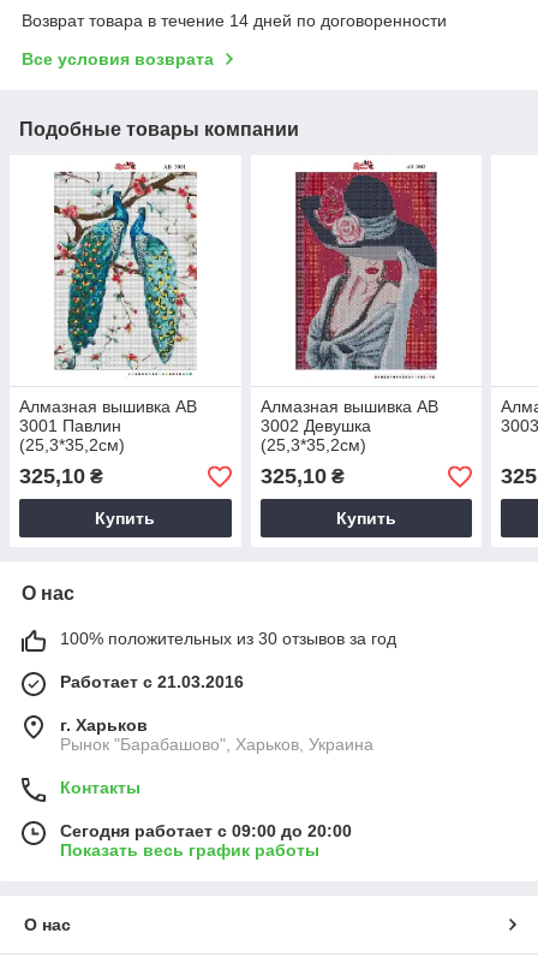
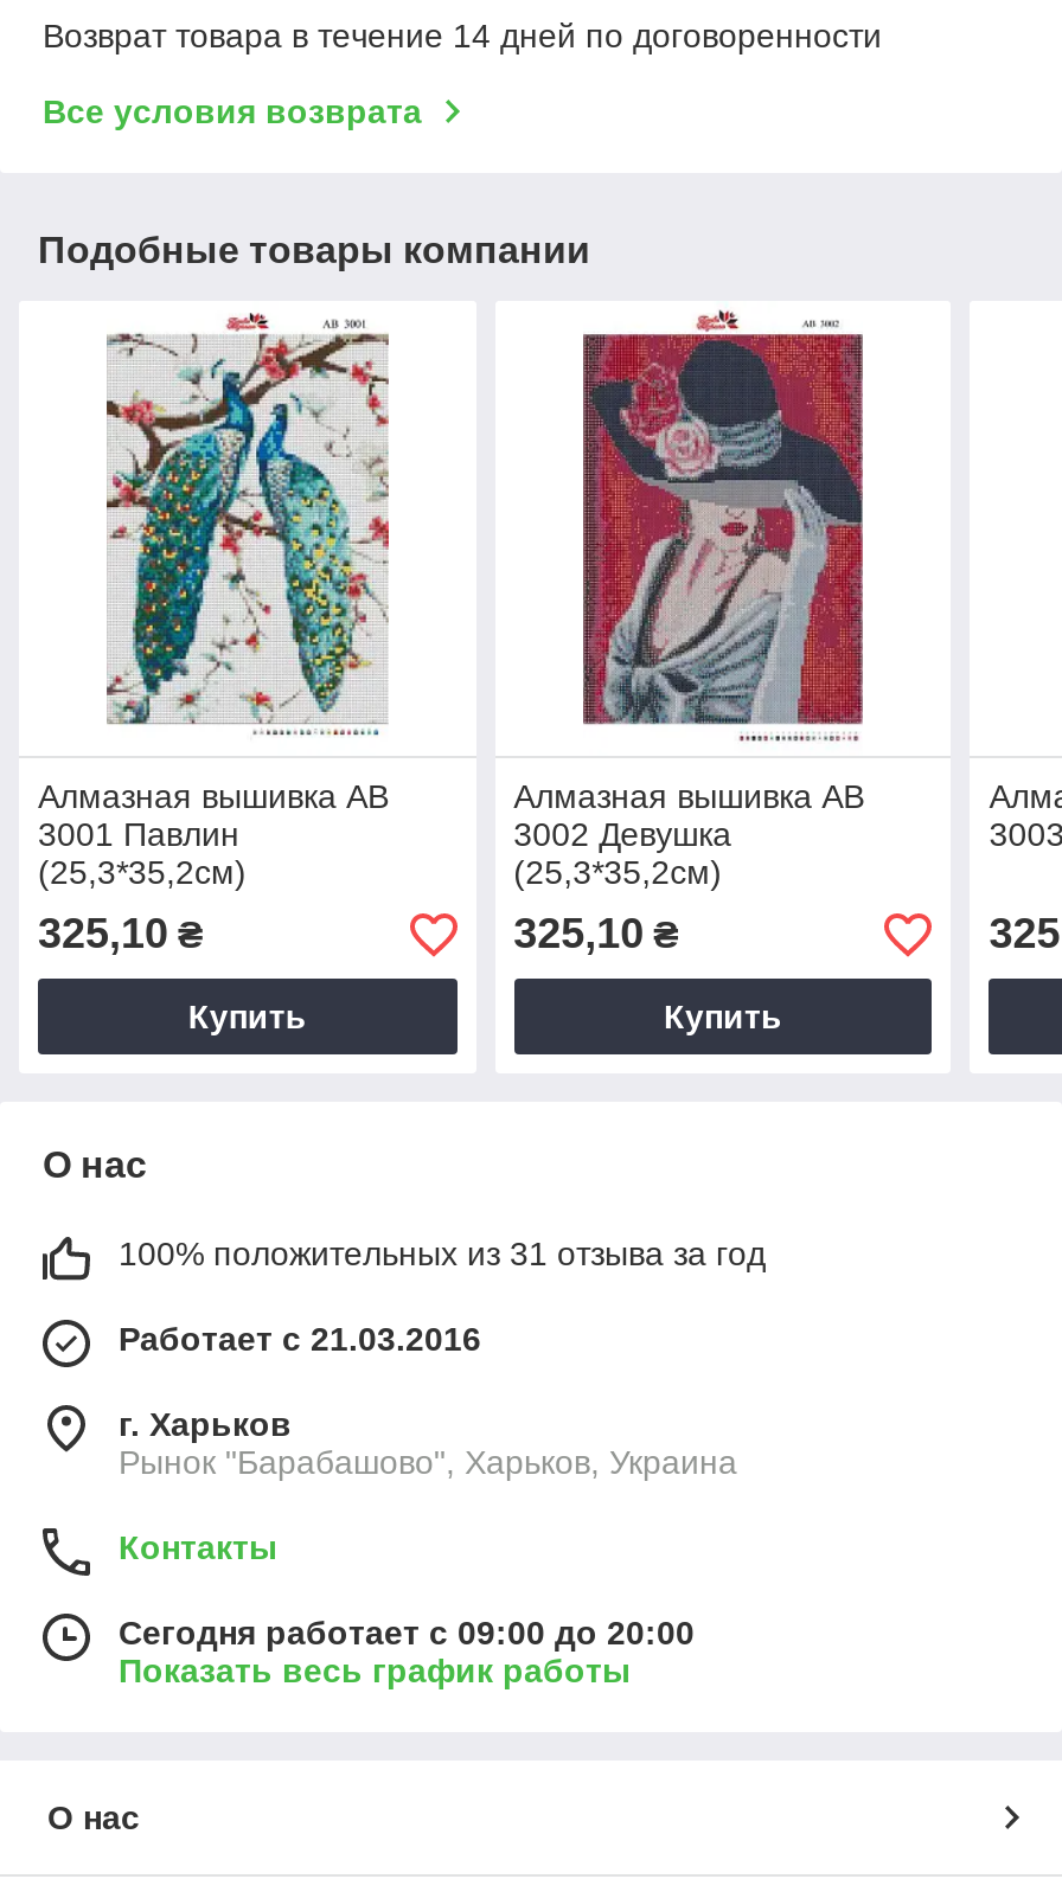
- 100% положительных из 30 отзывов за год
+ 100% положительных из 31 отзыва за год
